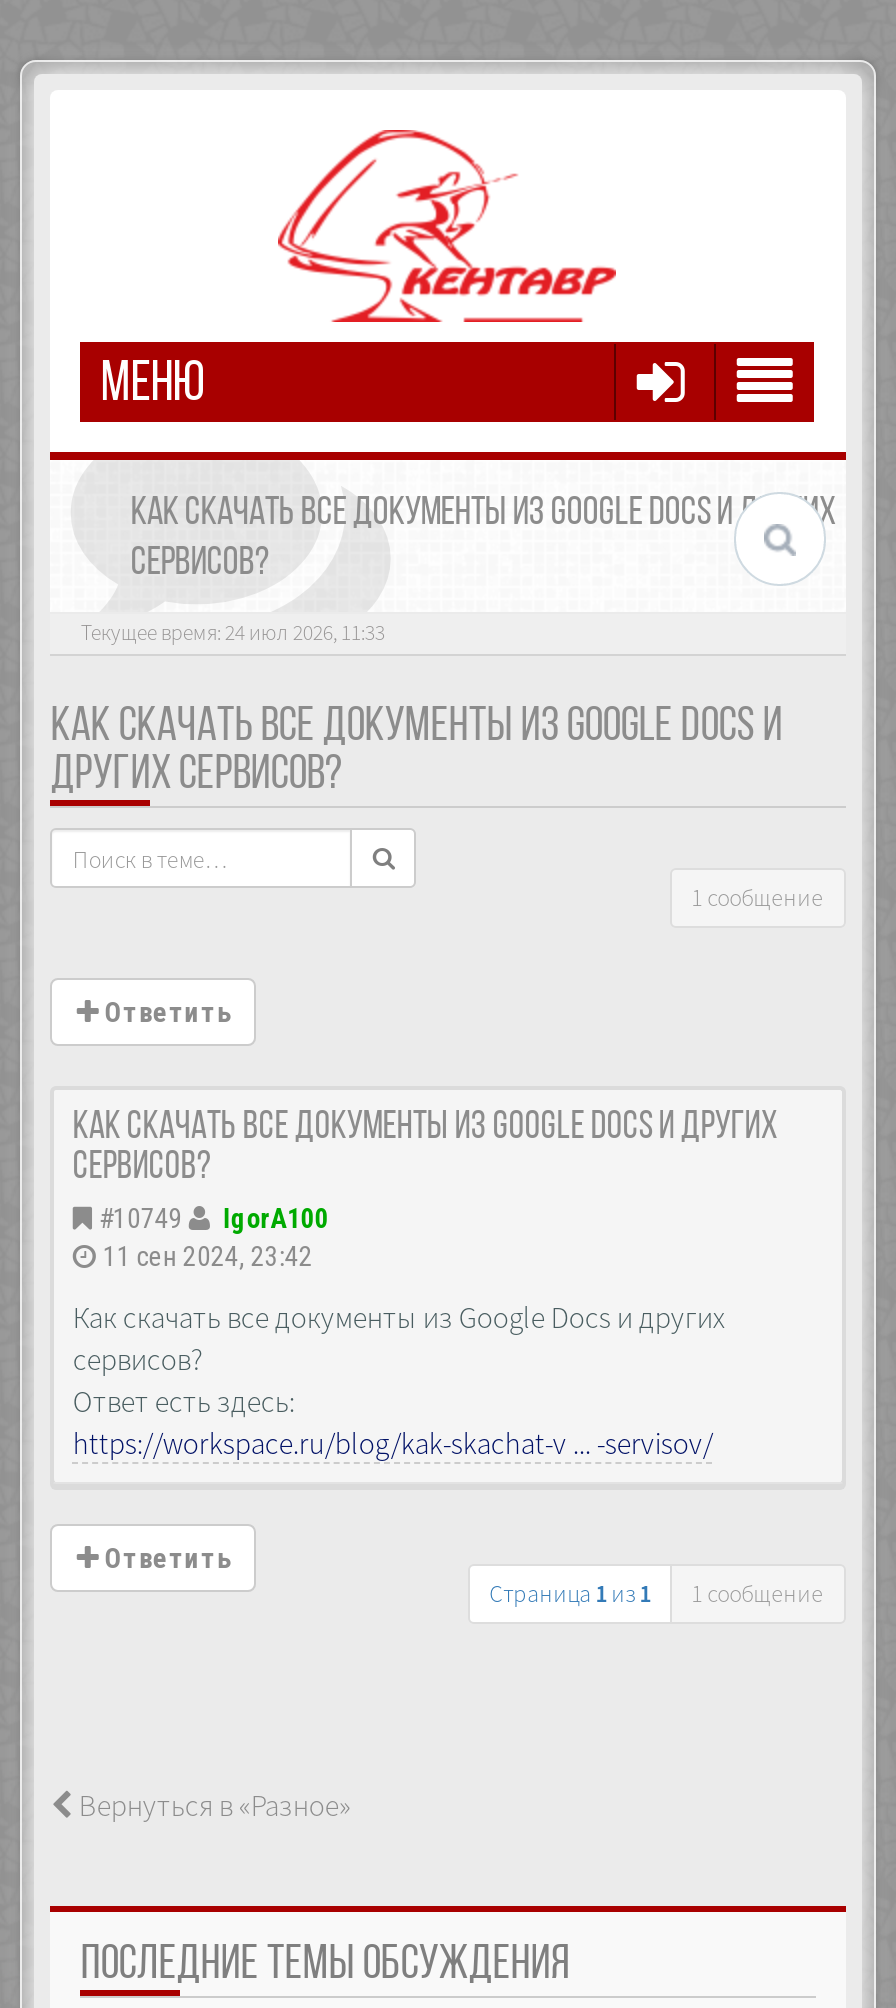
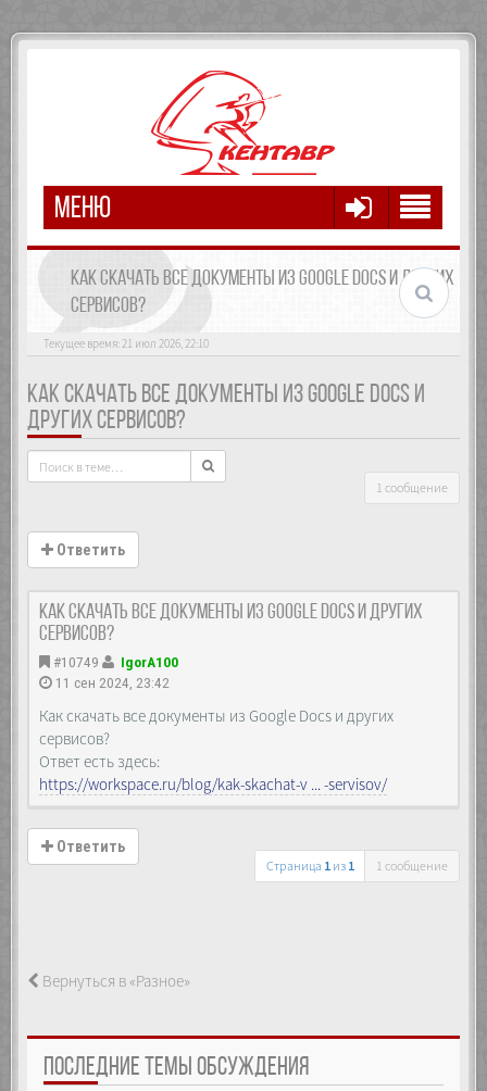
- Текущее время: 24 июл 2026, 11:33
+ Текущее время: 21 июл 2026, 22:10
